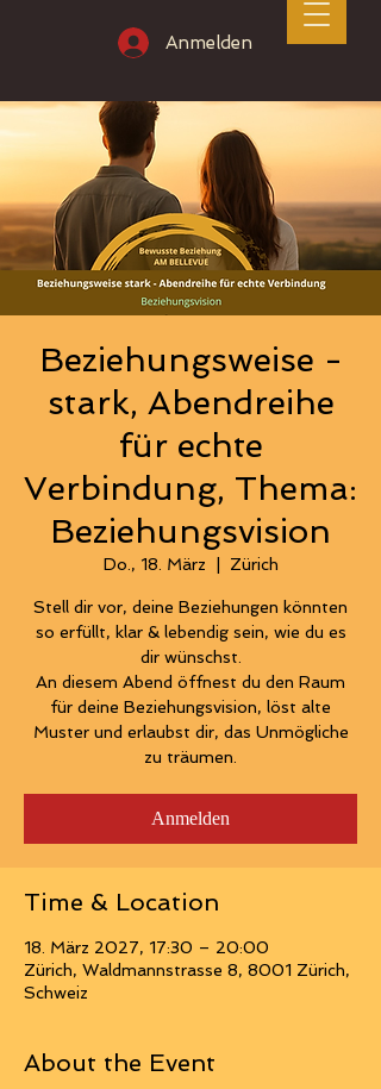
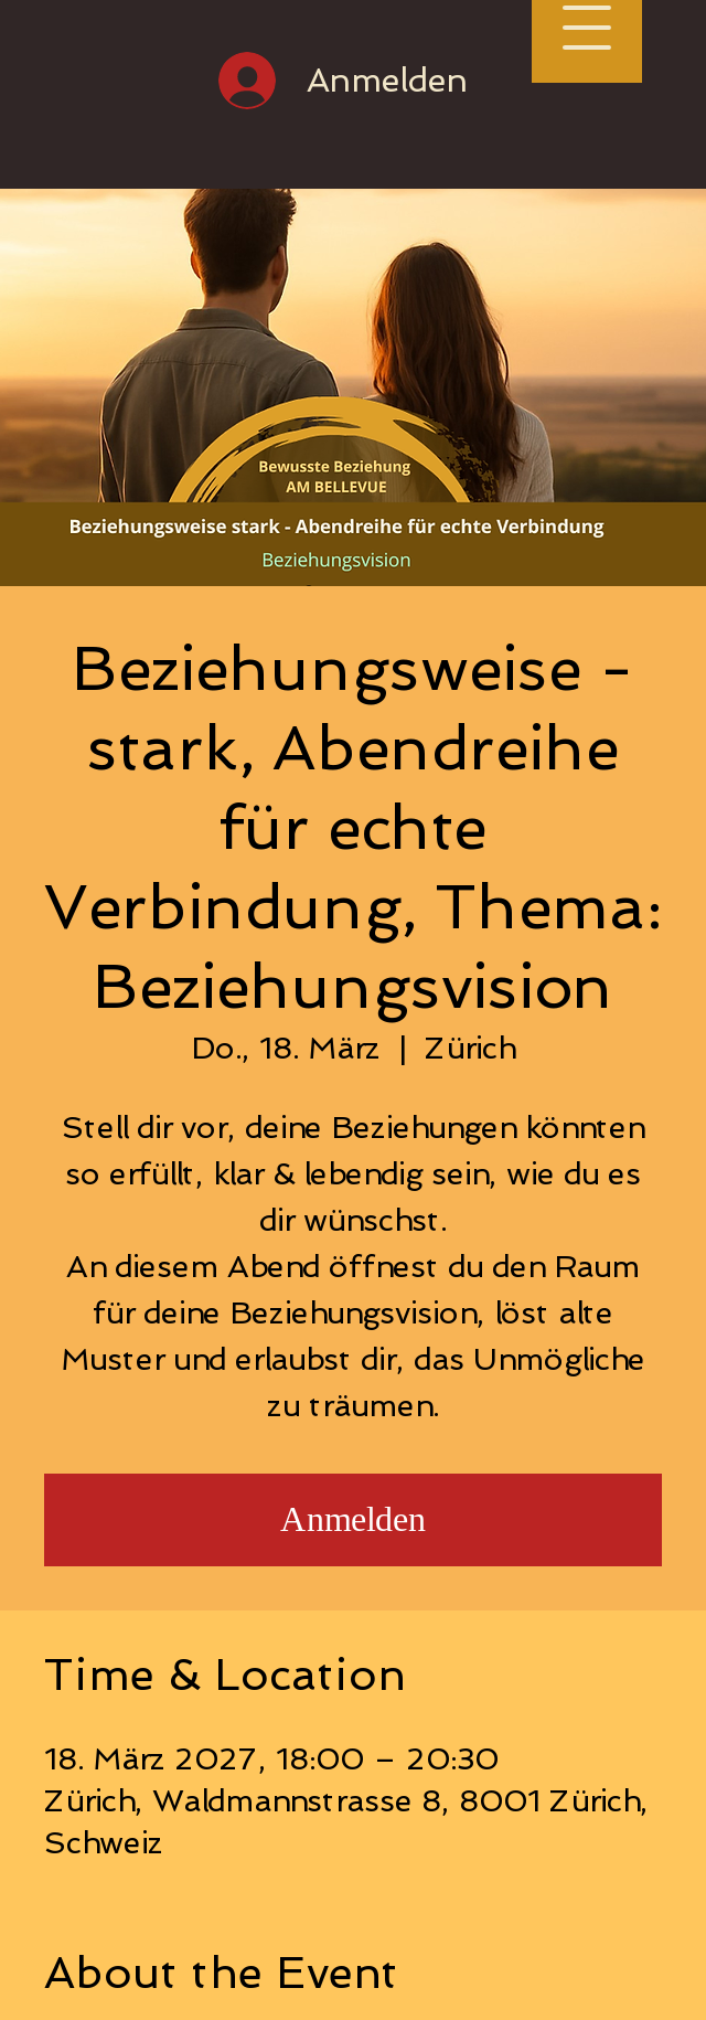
- 18. März 2027, 17:30 – 20:00
+ 18. März 2027, 18:00 – 20:30
